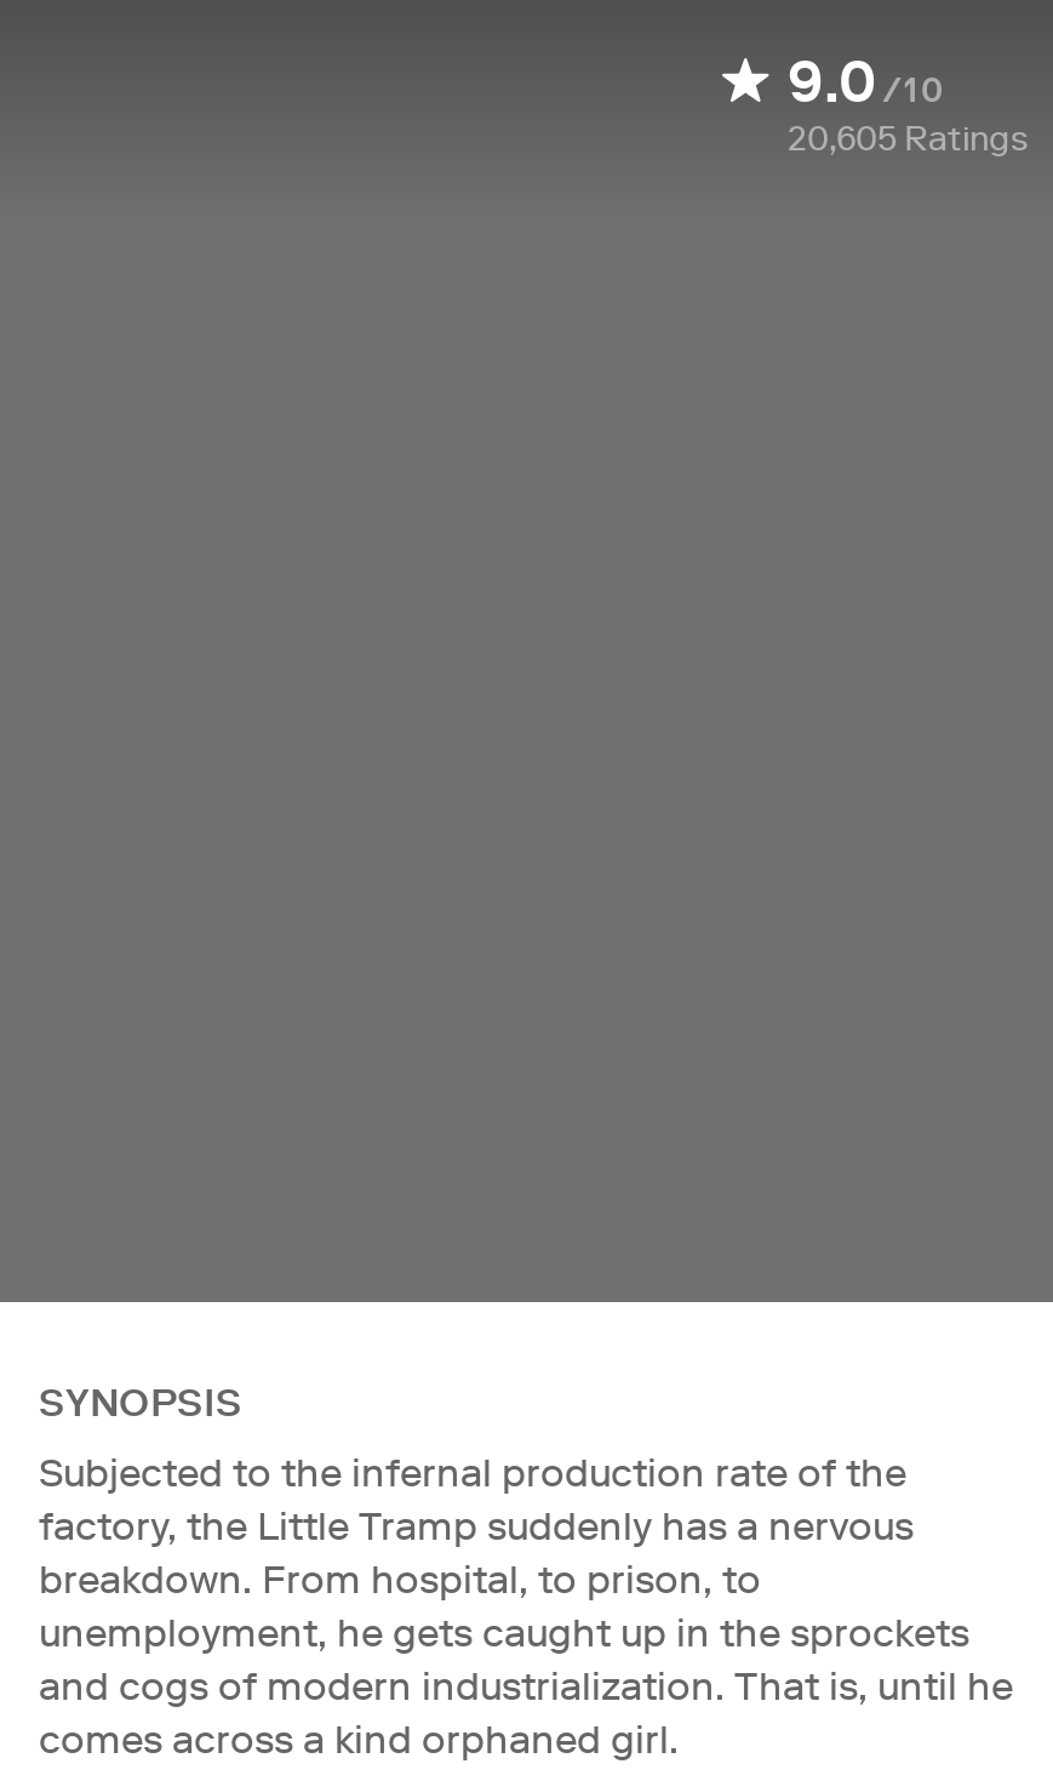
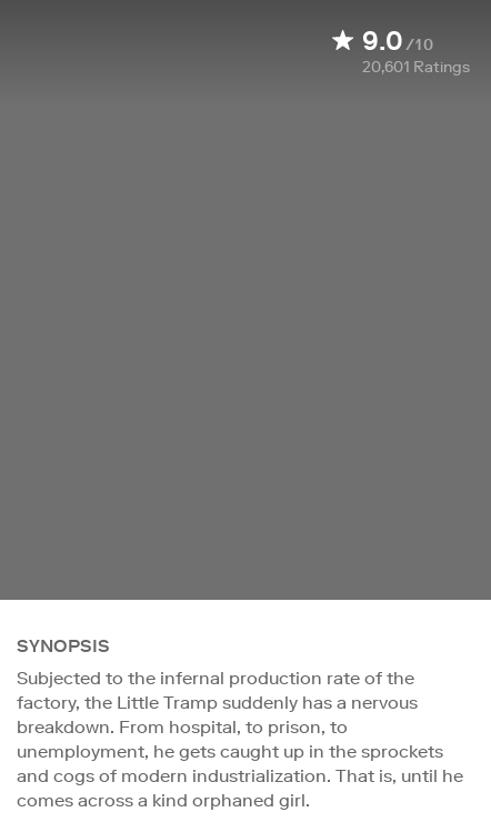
- 20,605 Ratings
+ 20,601 Ratings
